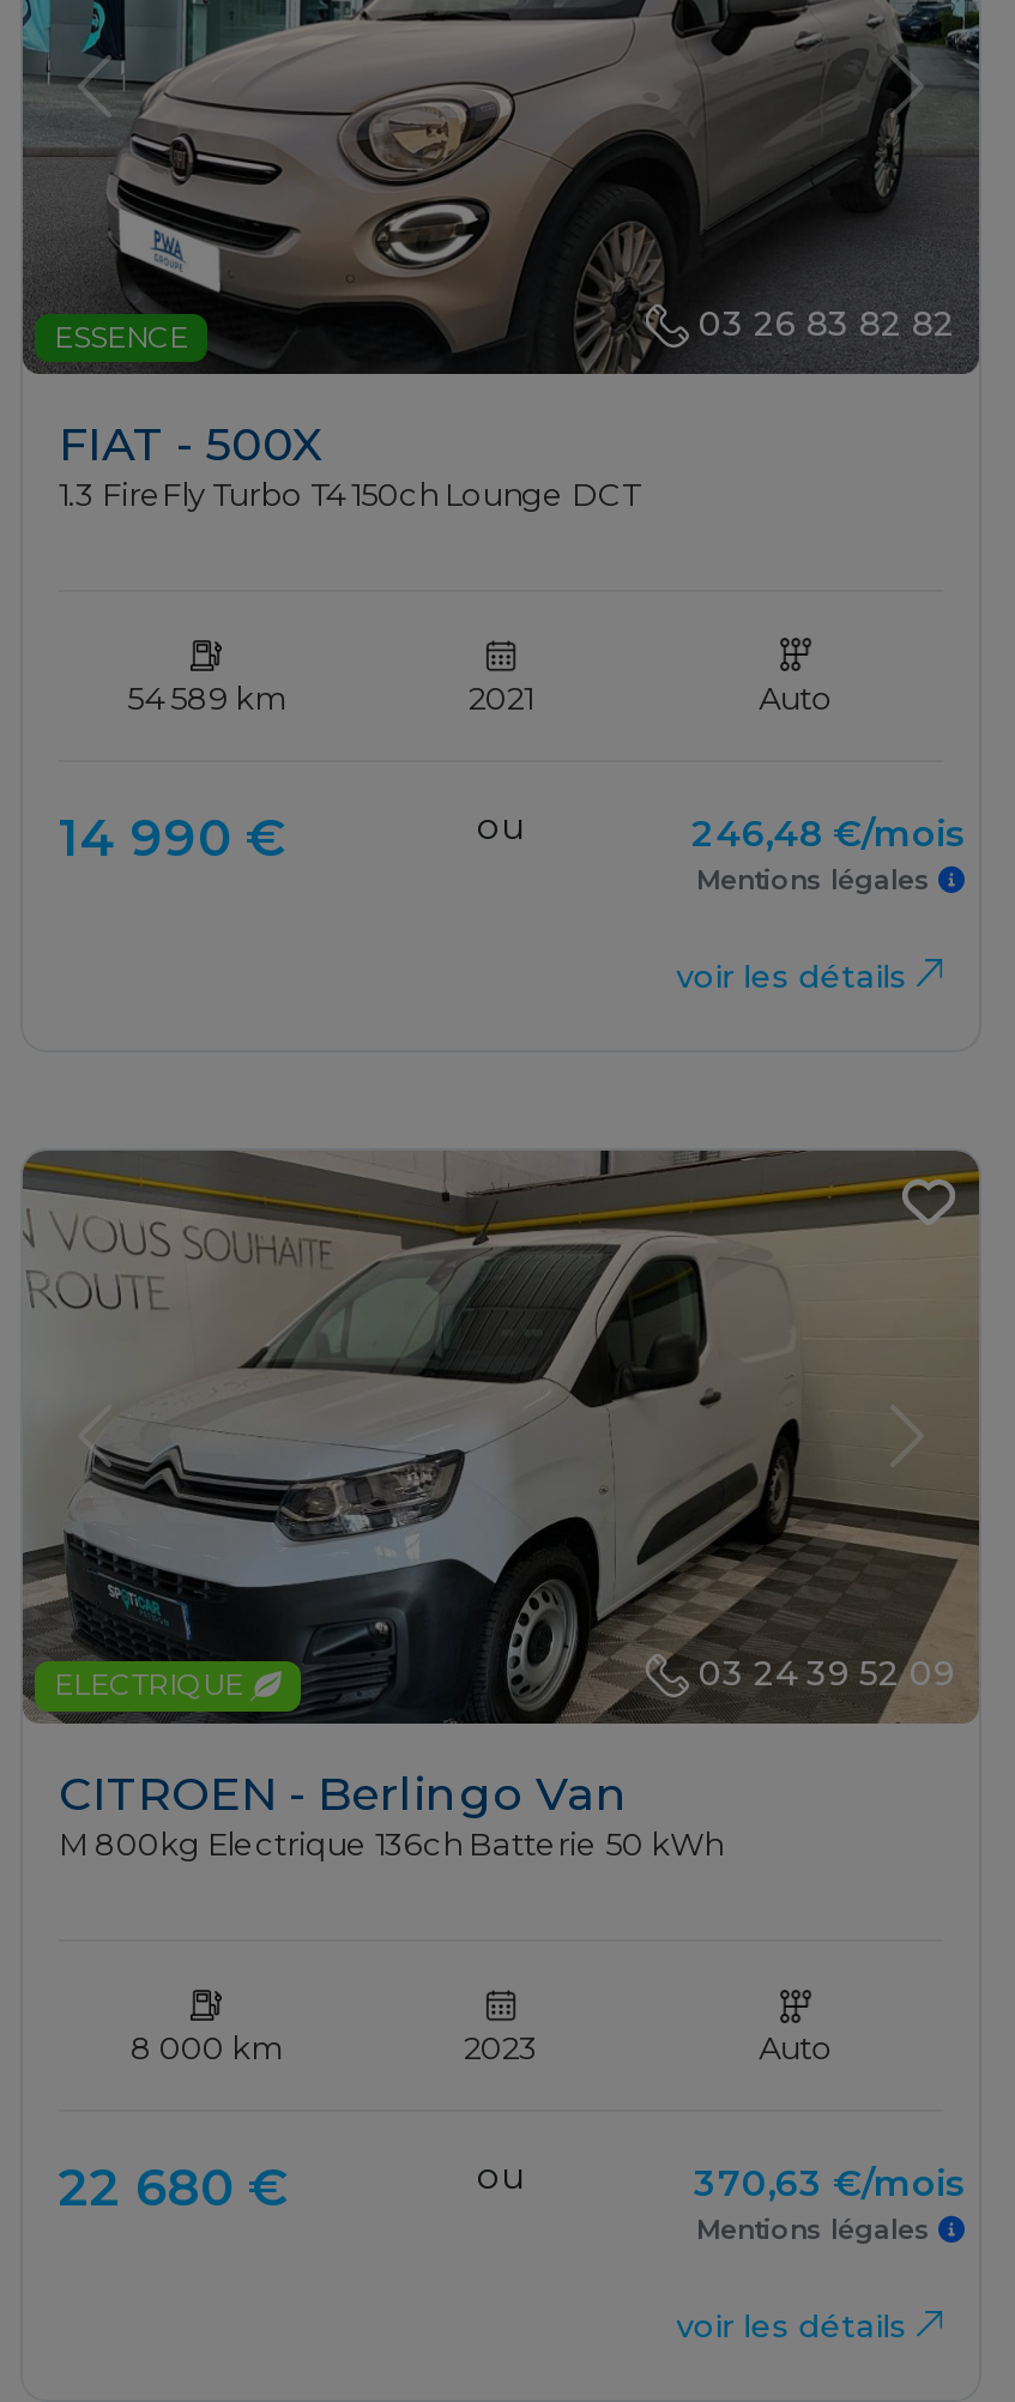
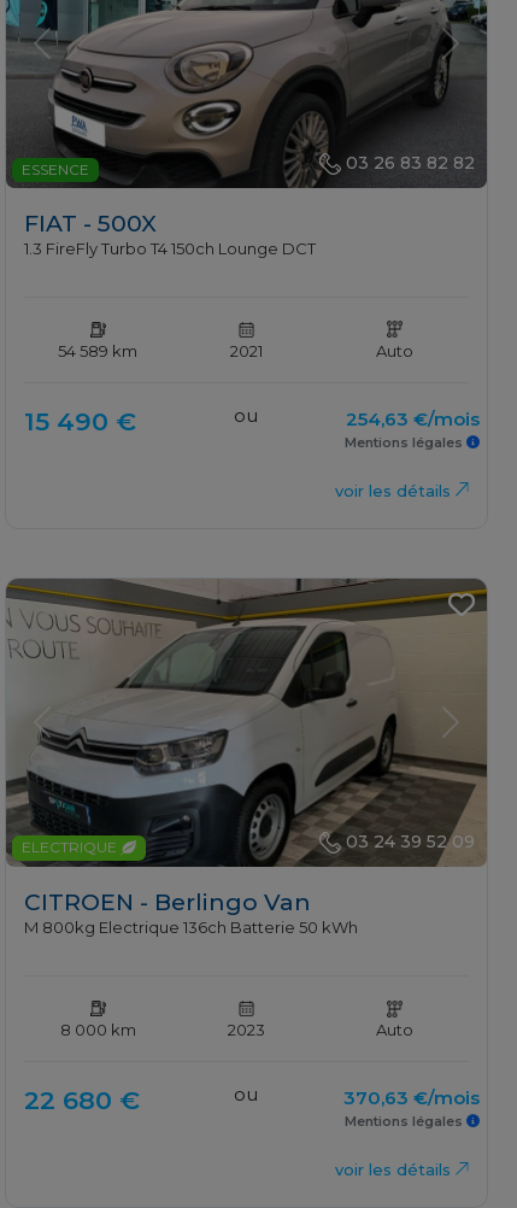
- 14 990 €
+ 15 490 €

- 246,48 €/mois
+ 254,63 €/mois
